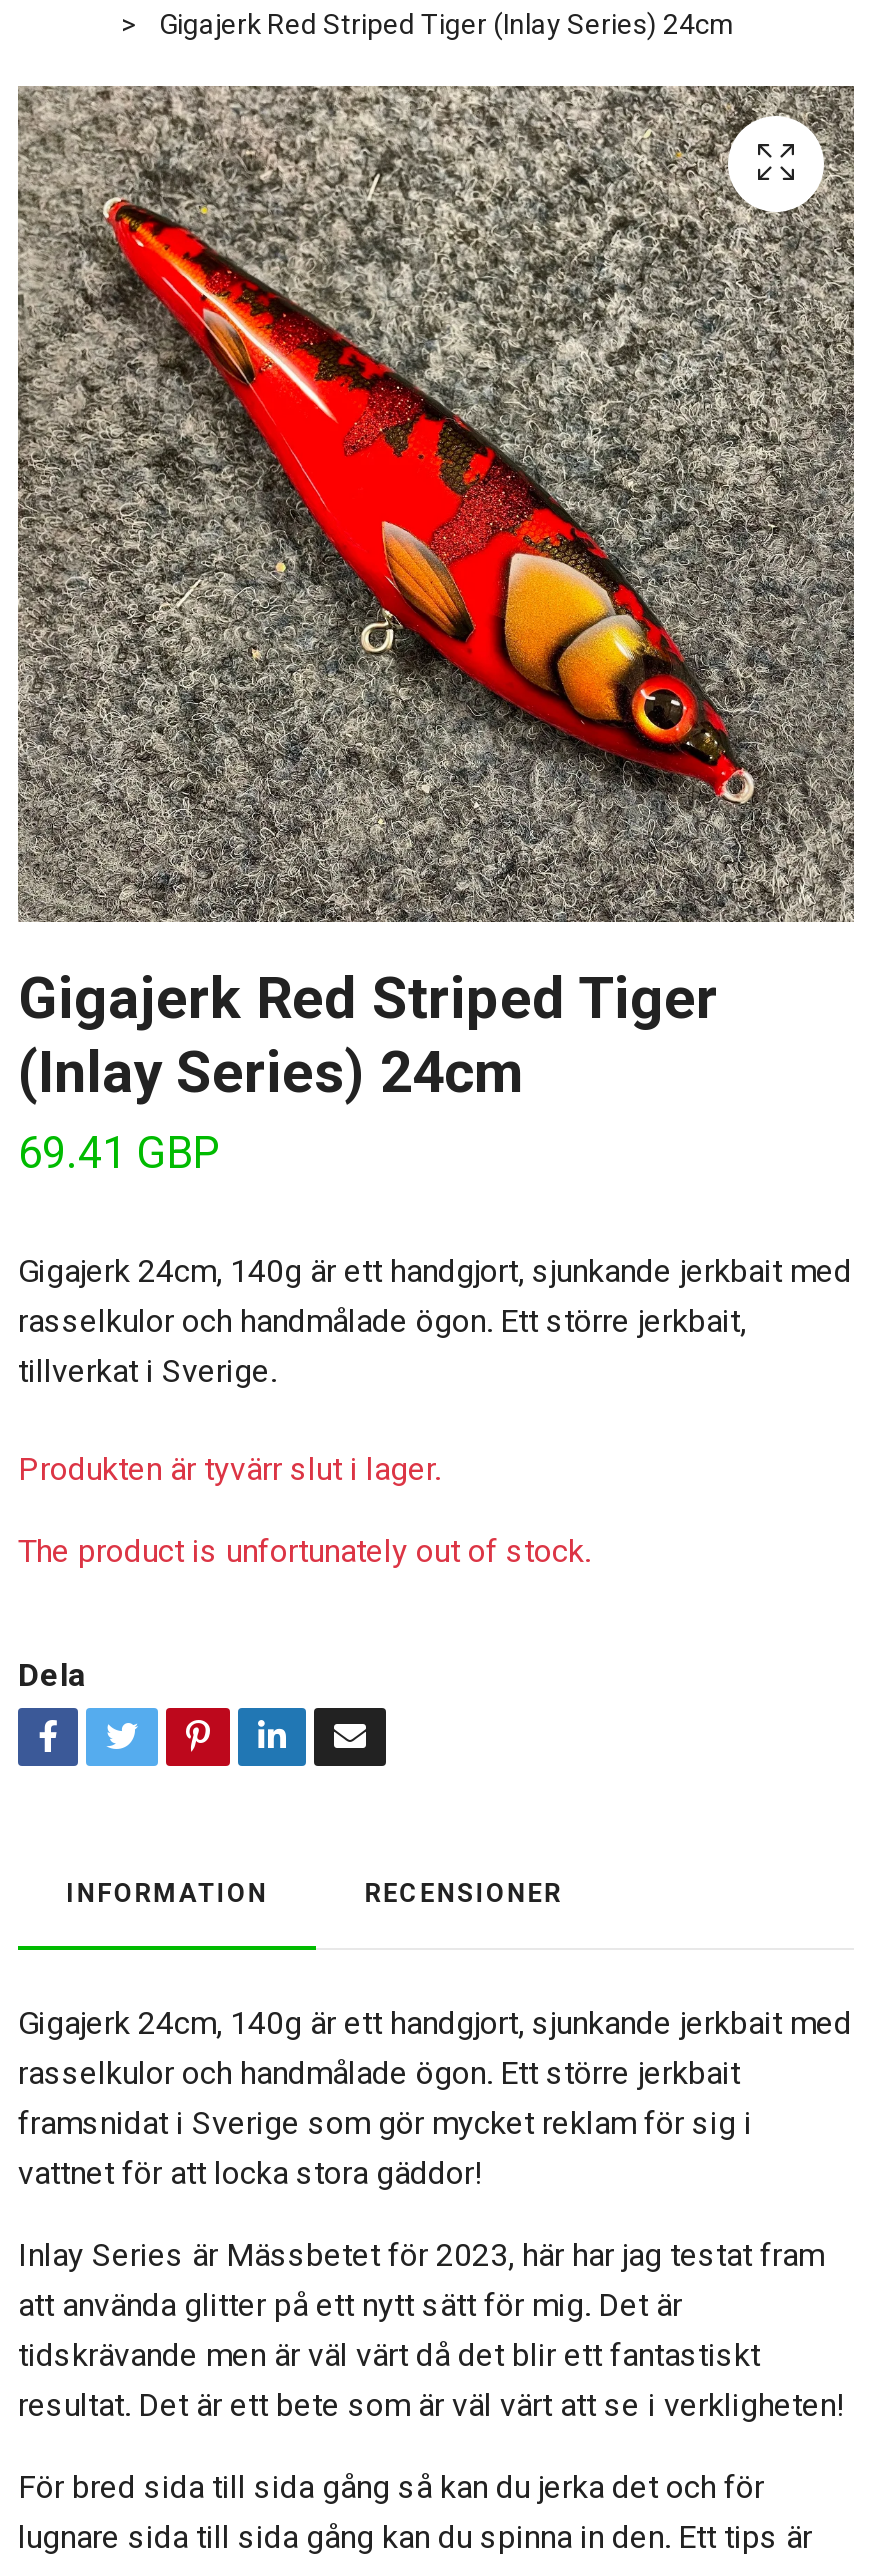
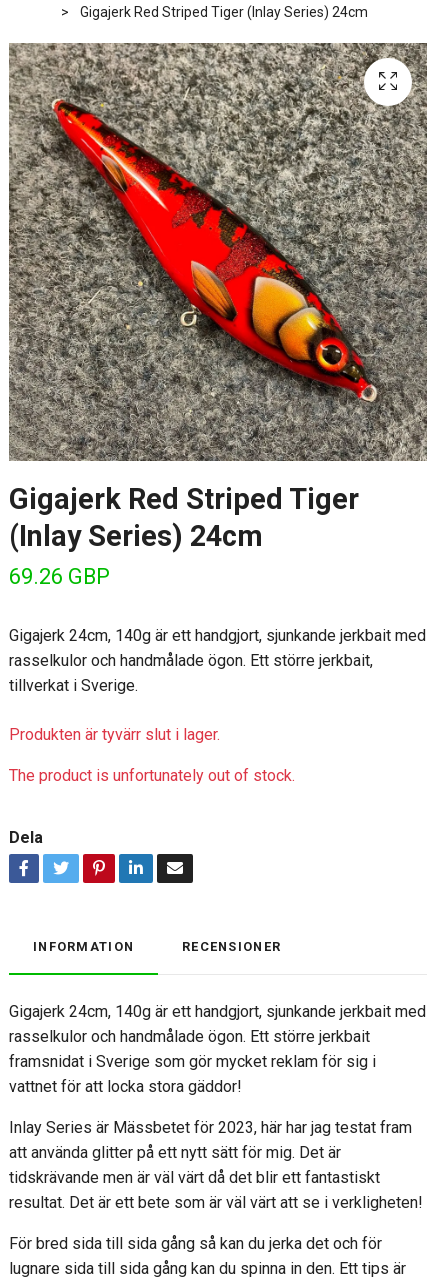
- 69.41 GBP
+ 69.26 GBP
